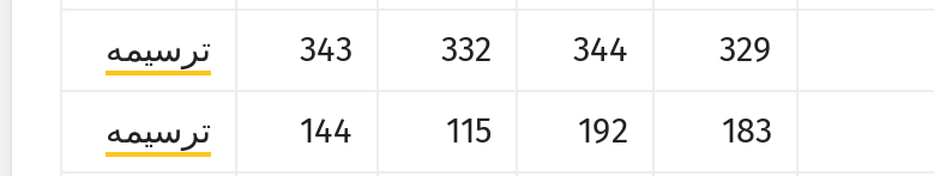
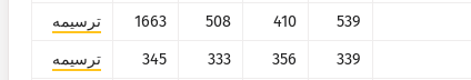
- 343
+ 1663

- 332
+ 508

- 344
+ 410

- 329
+ 539

- 144
+ 345

- 115
+ 333

- 192
+ 356

- 183
+ 339
